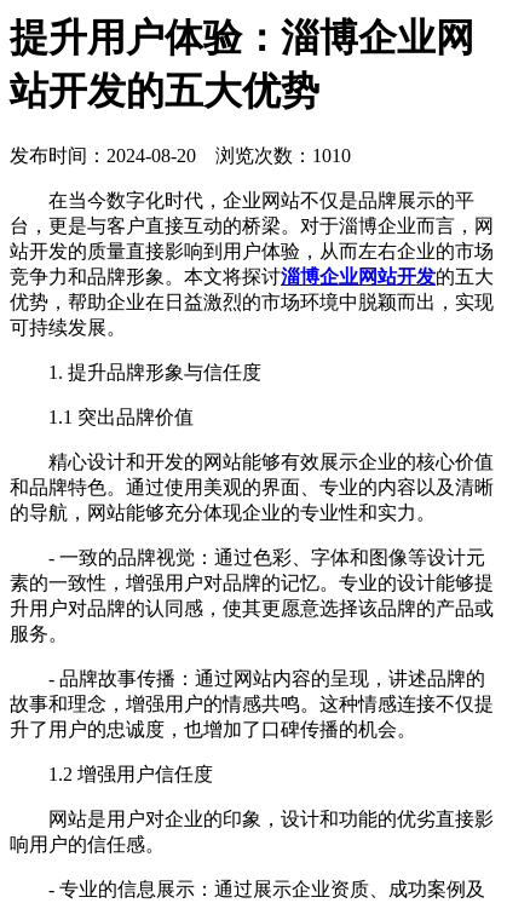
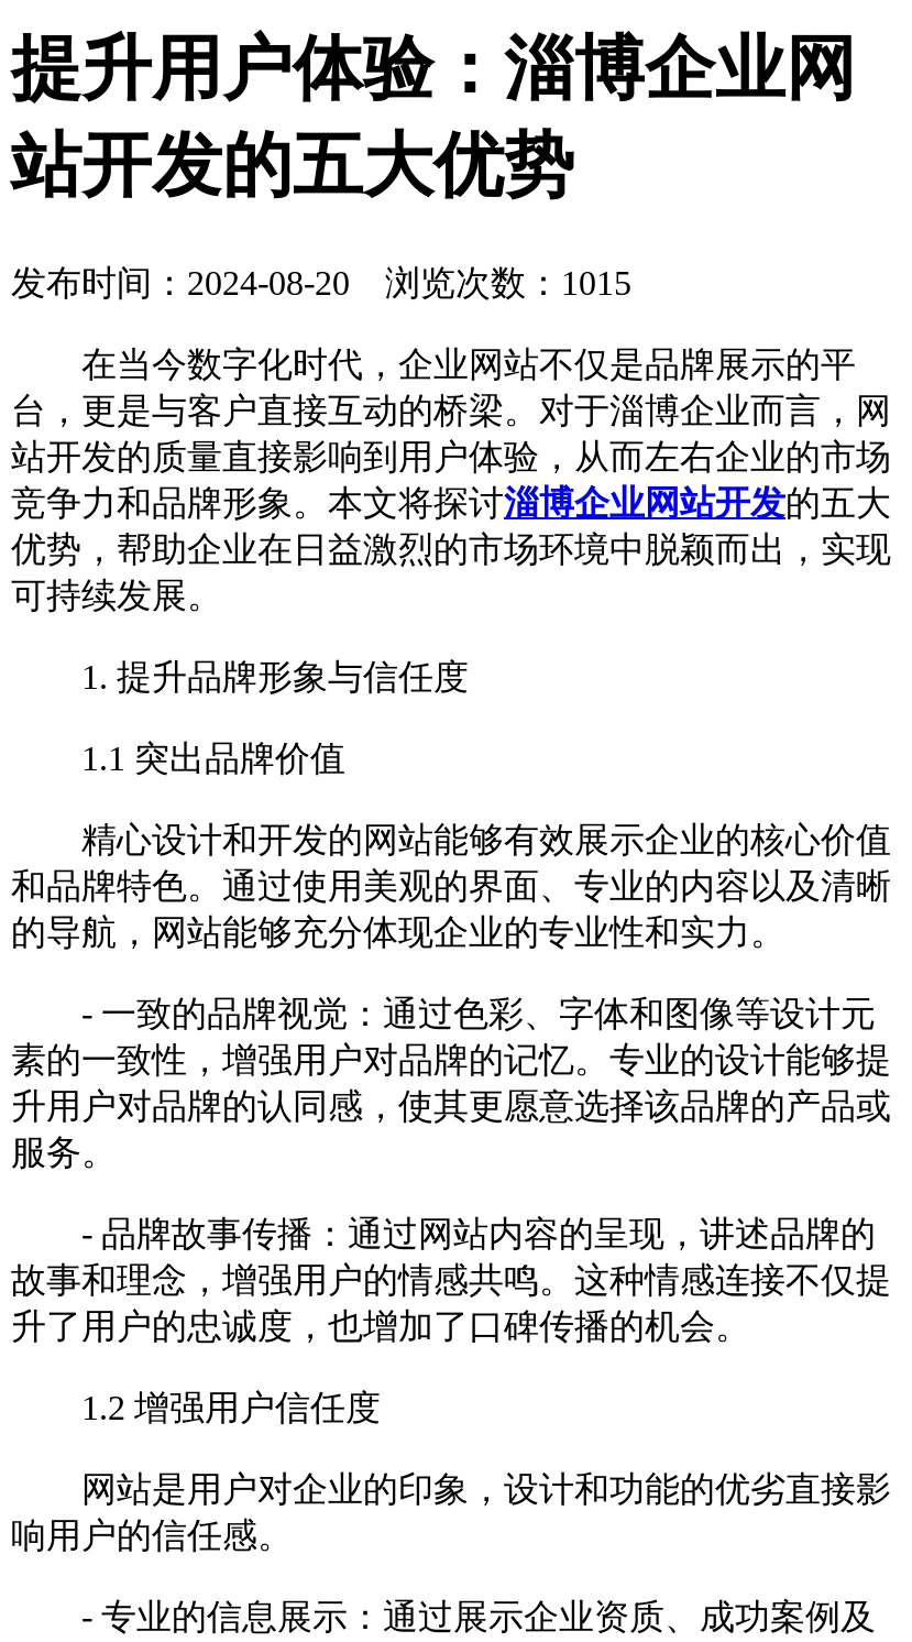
- 发布时间：2024-08-20 浏览次数：1010
+ 发布时间：2024-08-20 浏览次数：1015
